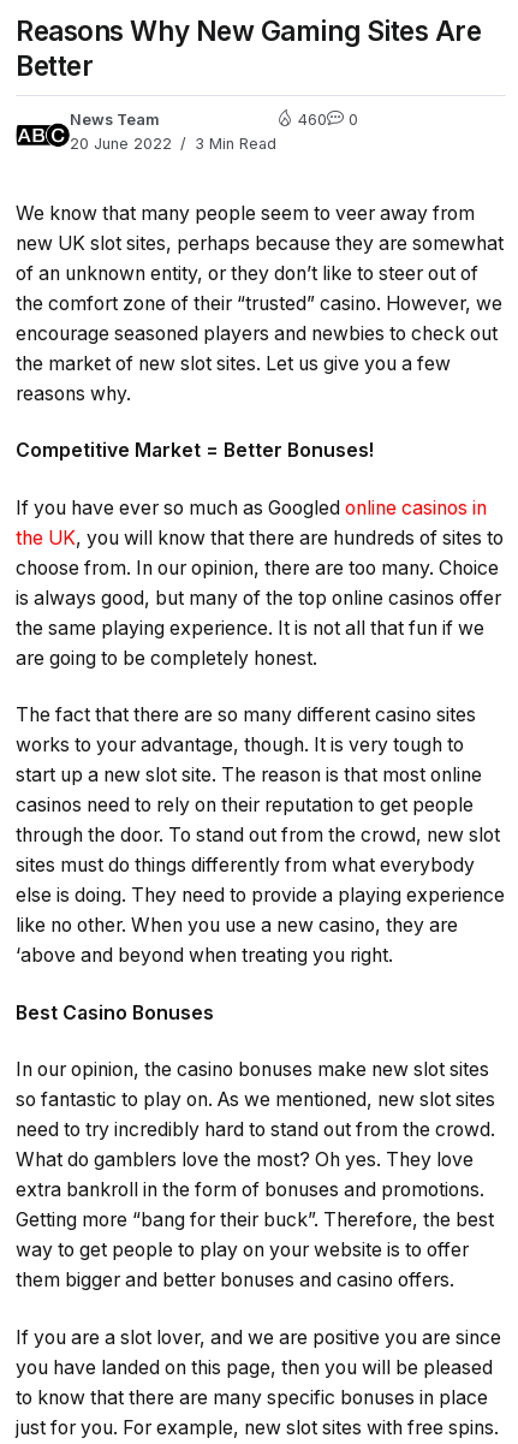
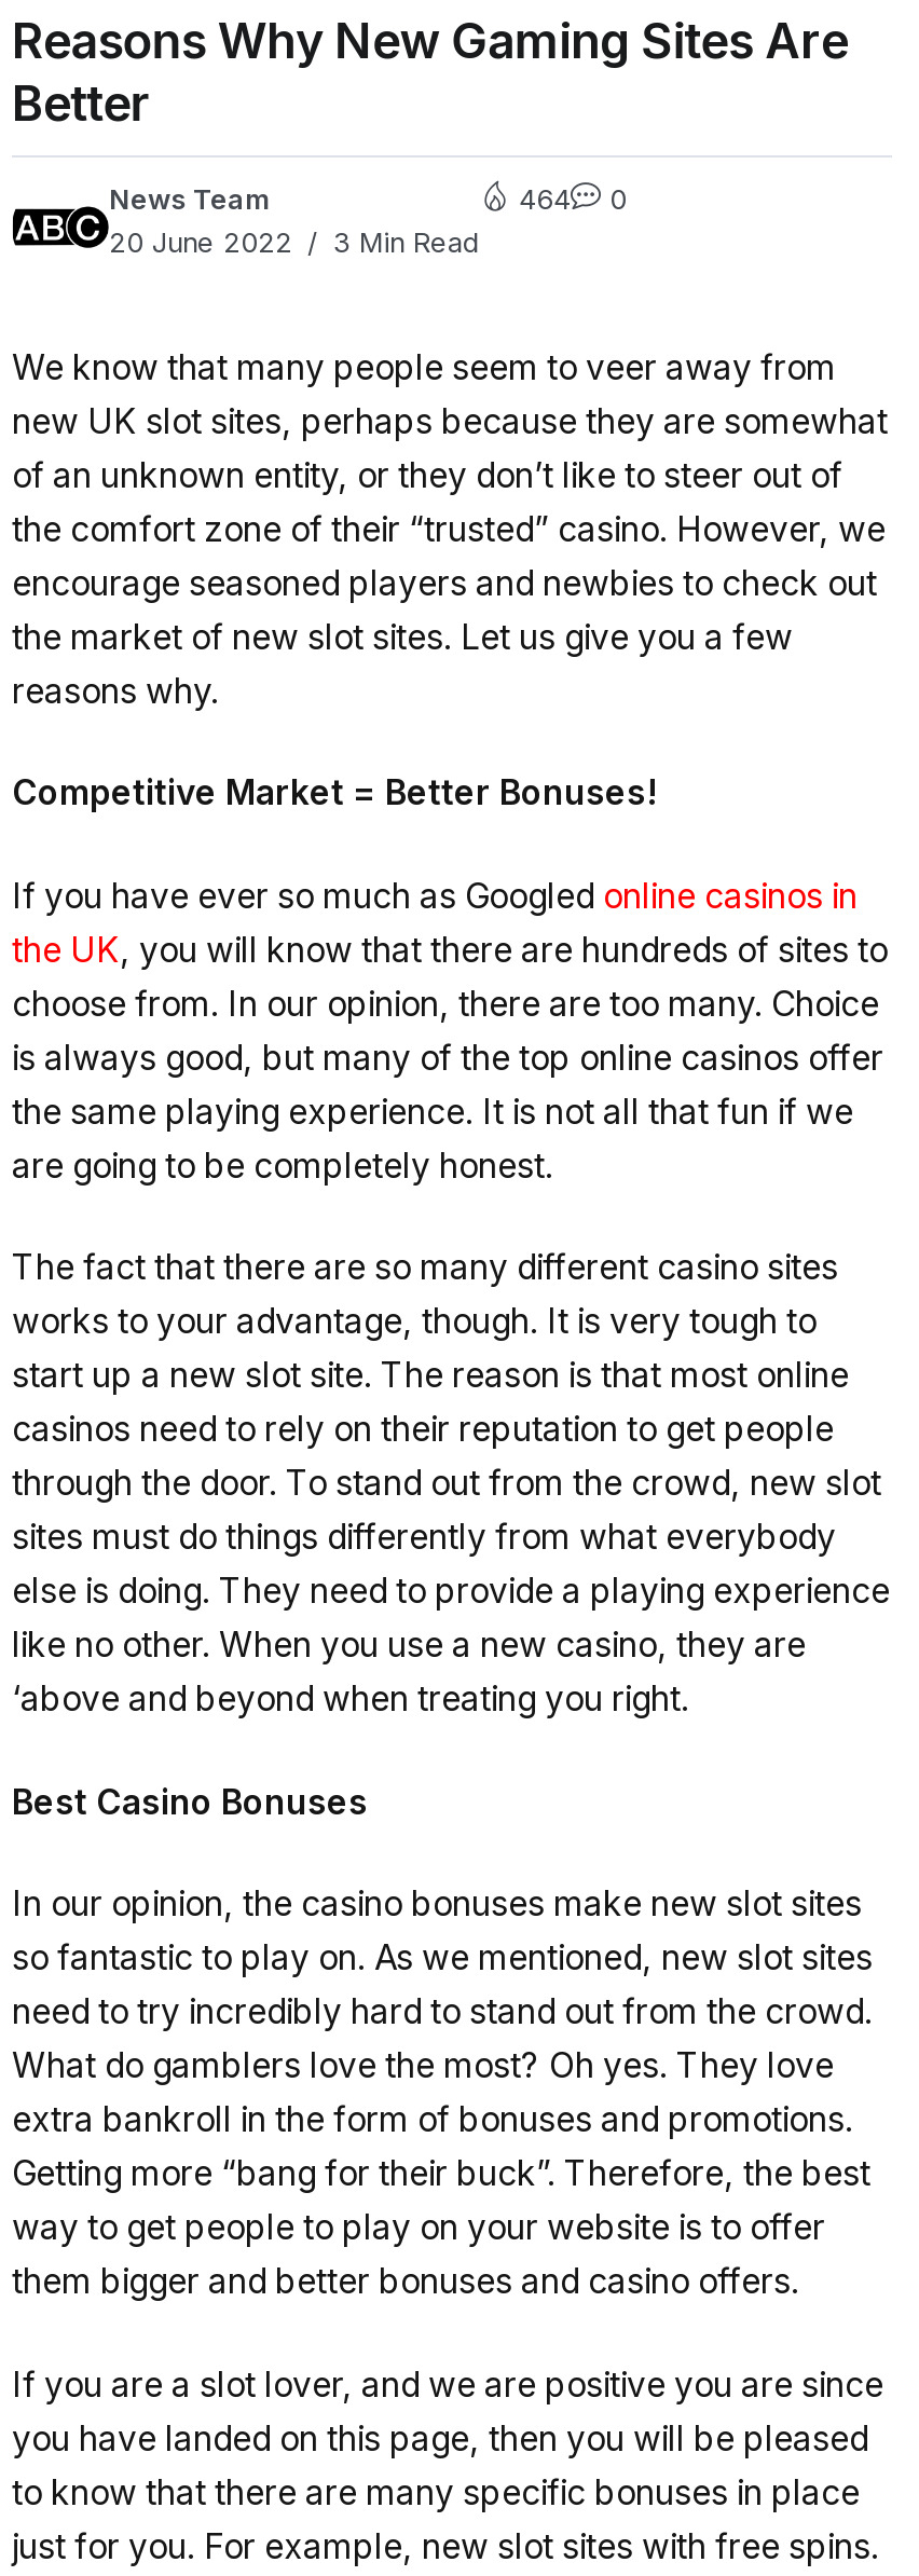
- 460 0
+ 464 0
